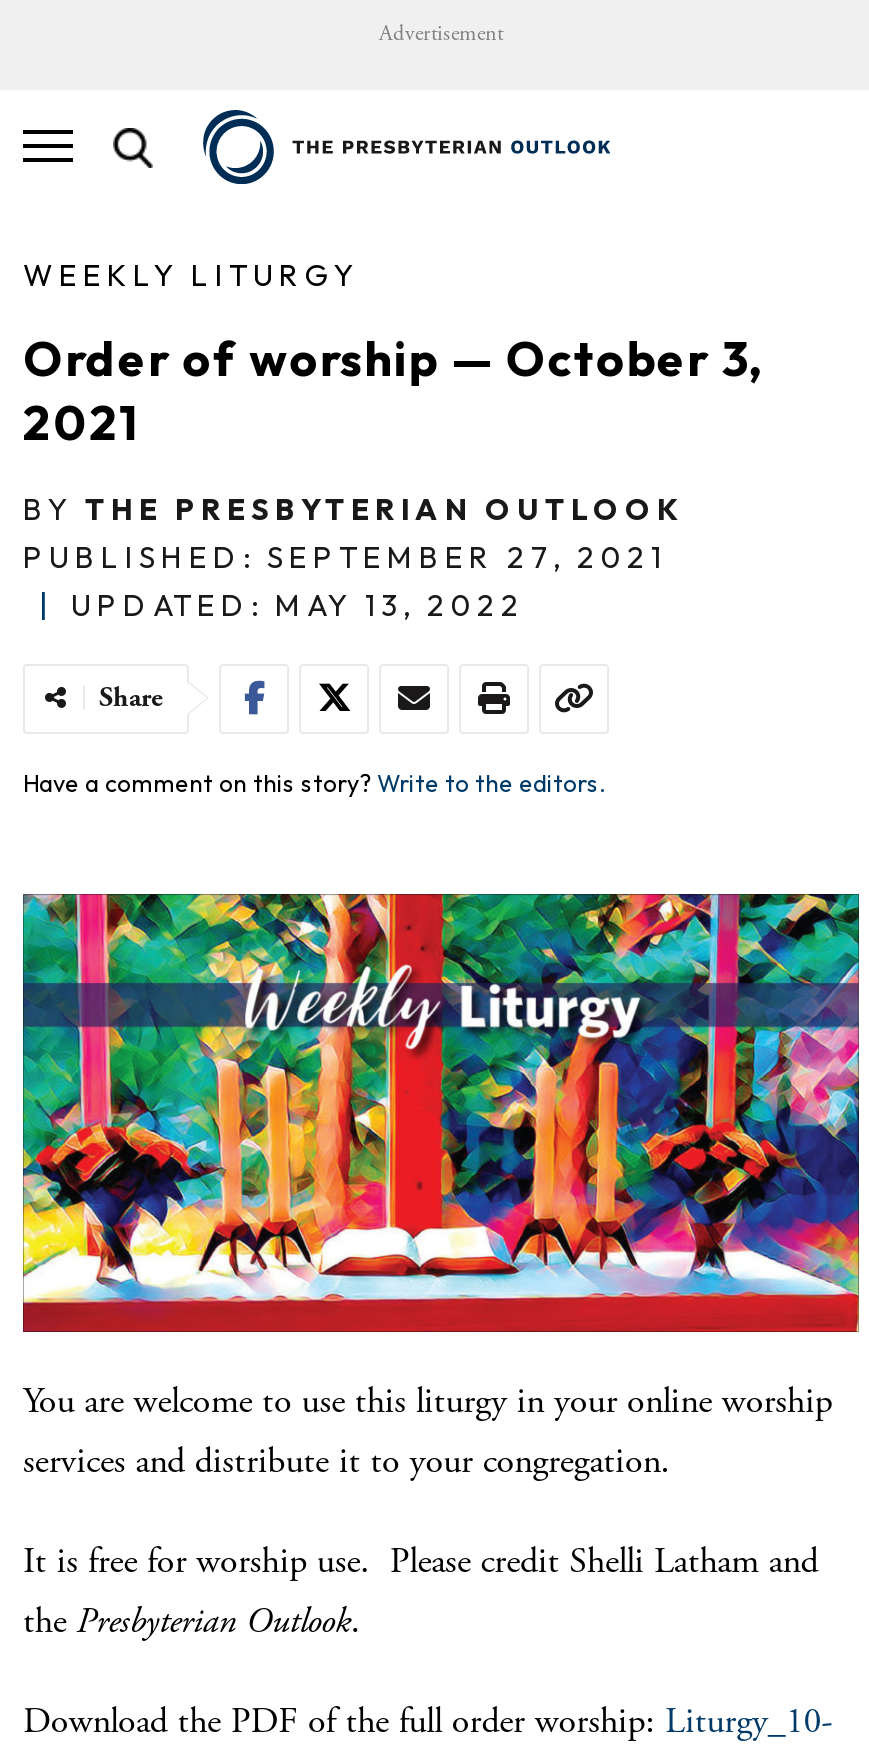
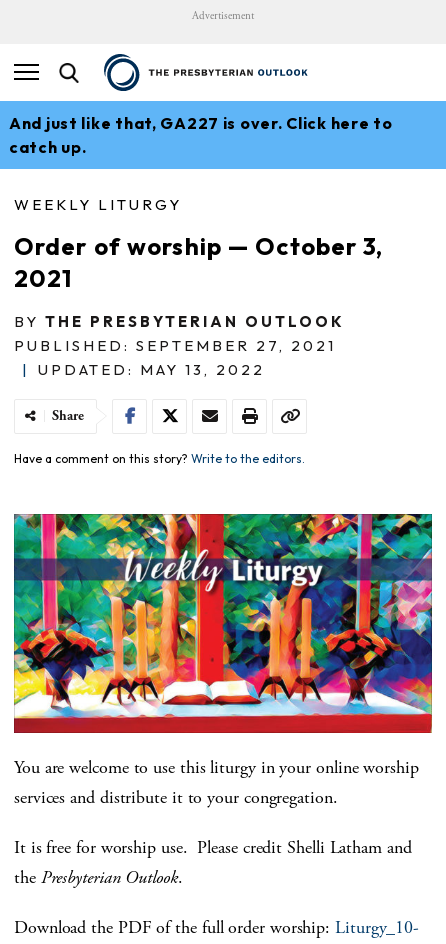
+ And just like that, GA227 is over. Click here to
+ catch up.
